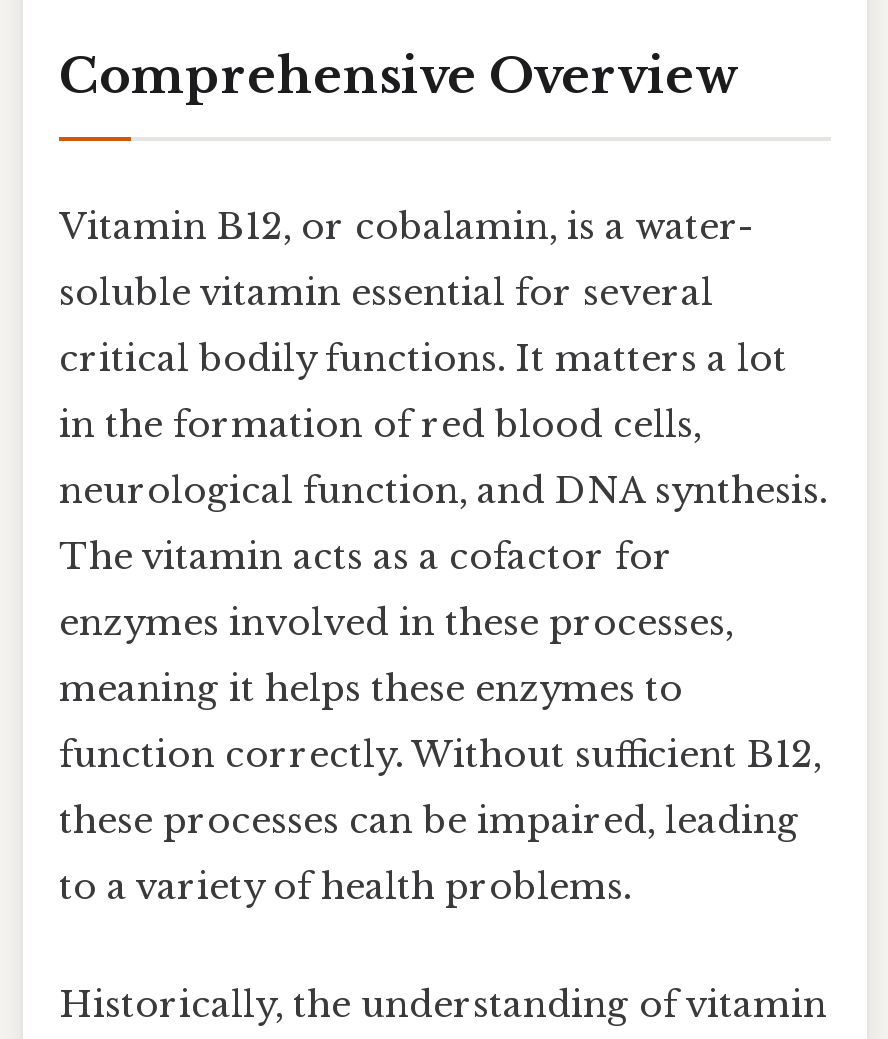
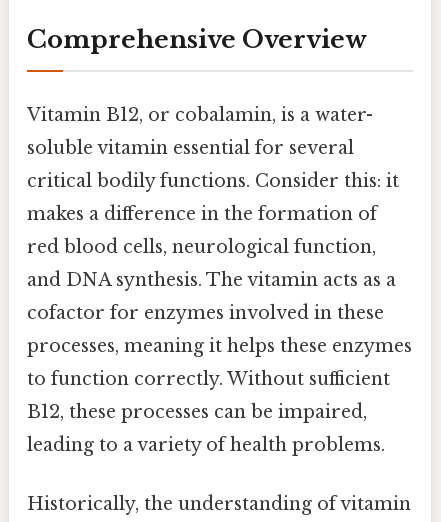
- critical bodily functions. It matters a lot
+ critical bodily functions. Consider this: it

- in the formation of red blood cells,
+ makes a difference in the formation of

- neurological function, and DNA synthesis.
+ red blood cells, neurological function,

- The vitamin acts as a cofactor for
+ and DNA synthesis. The vitamin acts as a

- enzymes involved in these processes,
+ cofactor for enzymes involved in these

- meaning it helps these enzymes to
+ processes, meaning it helps these enzymes

- function correctly. Without sufficient B12,
+ to function correctly. Without sufficient

- these processes can be impaired, leading
+ B12, these processes can be impaired,

- to a variety of health problems.
+ leading to a variety of health problems.
